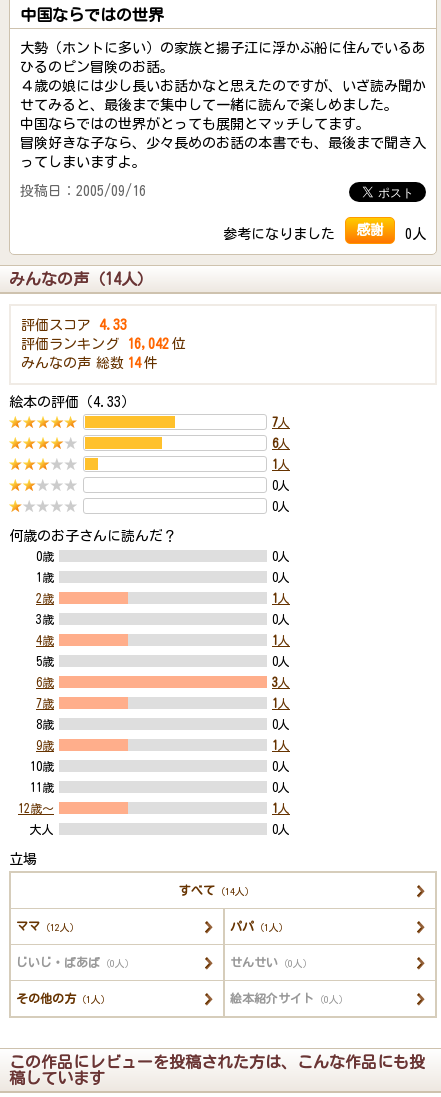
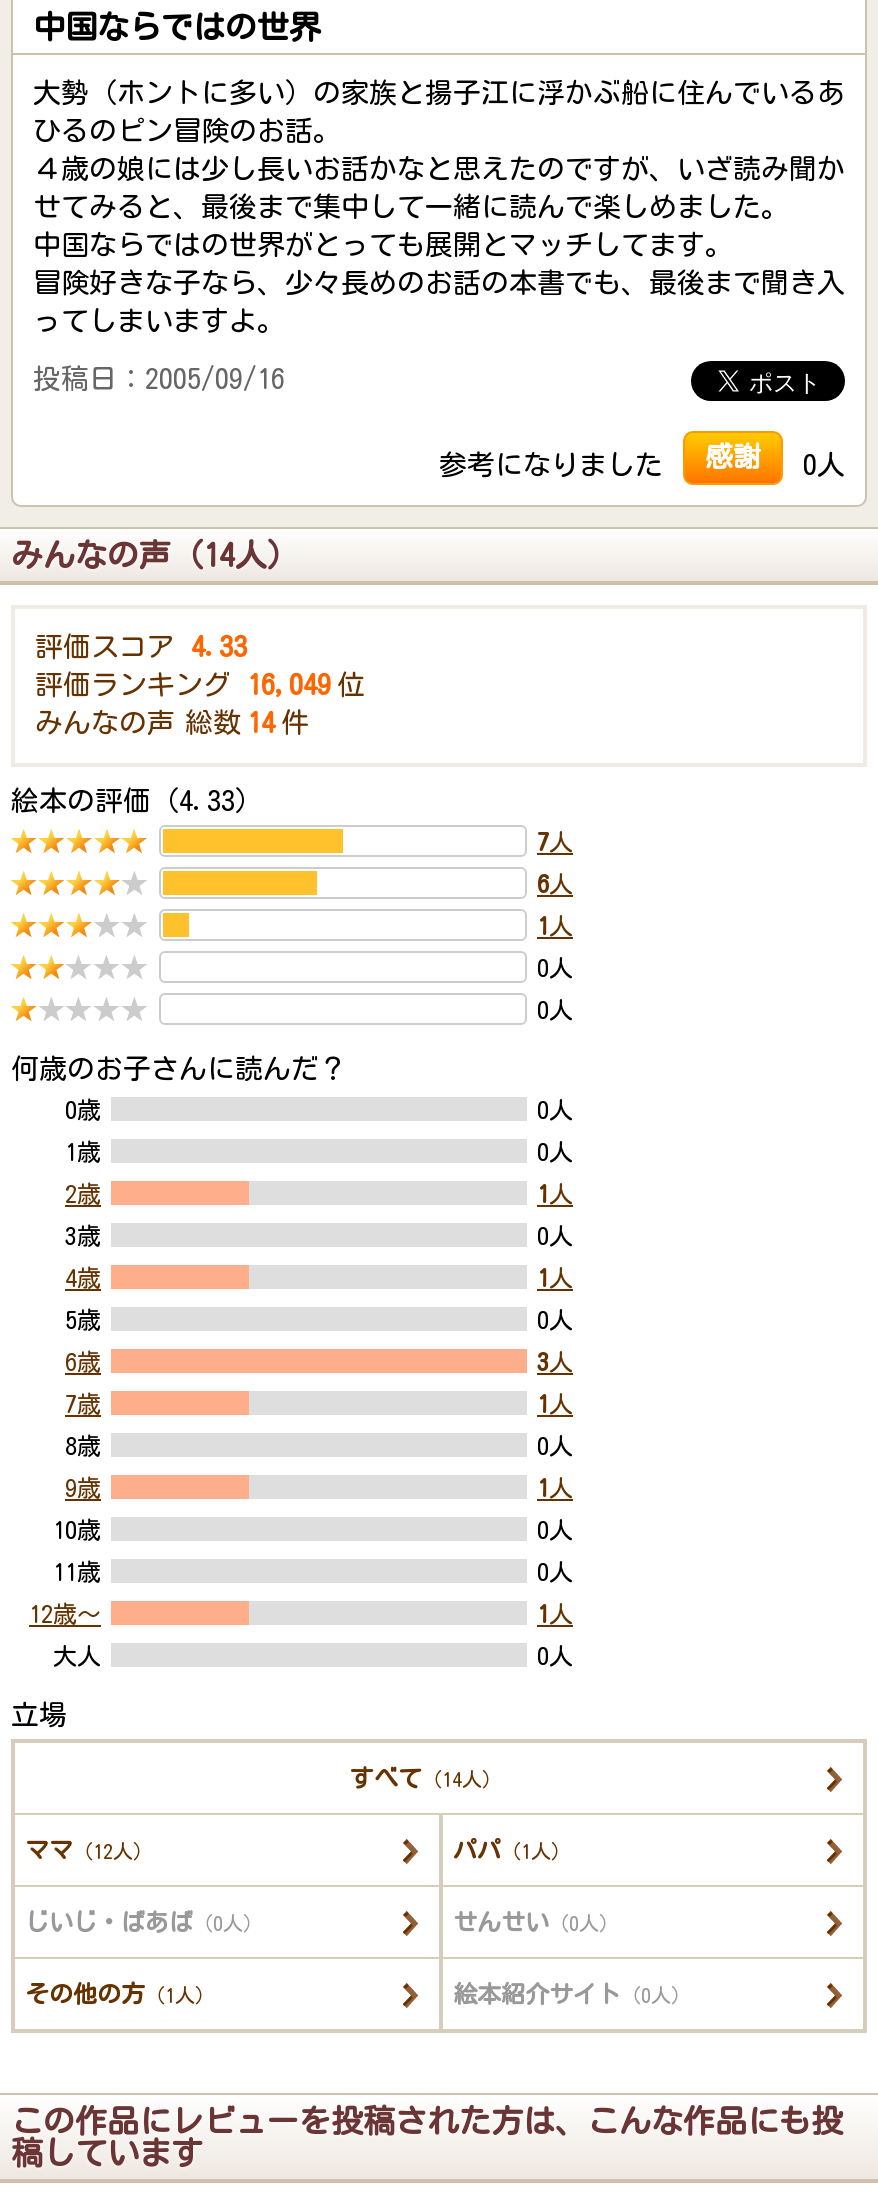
- 評価ランキング 16,042 位
+ 評価ランキング 16,049 位
